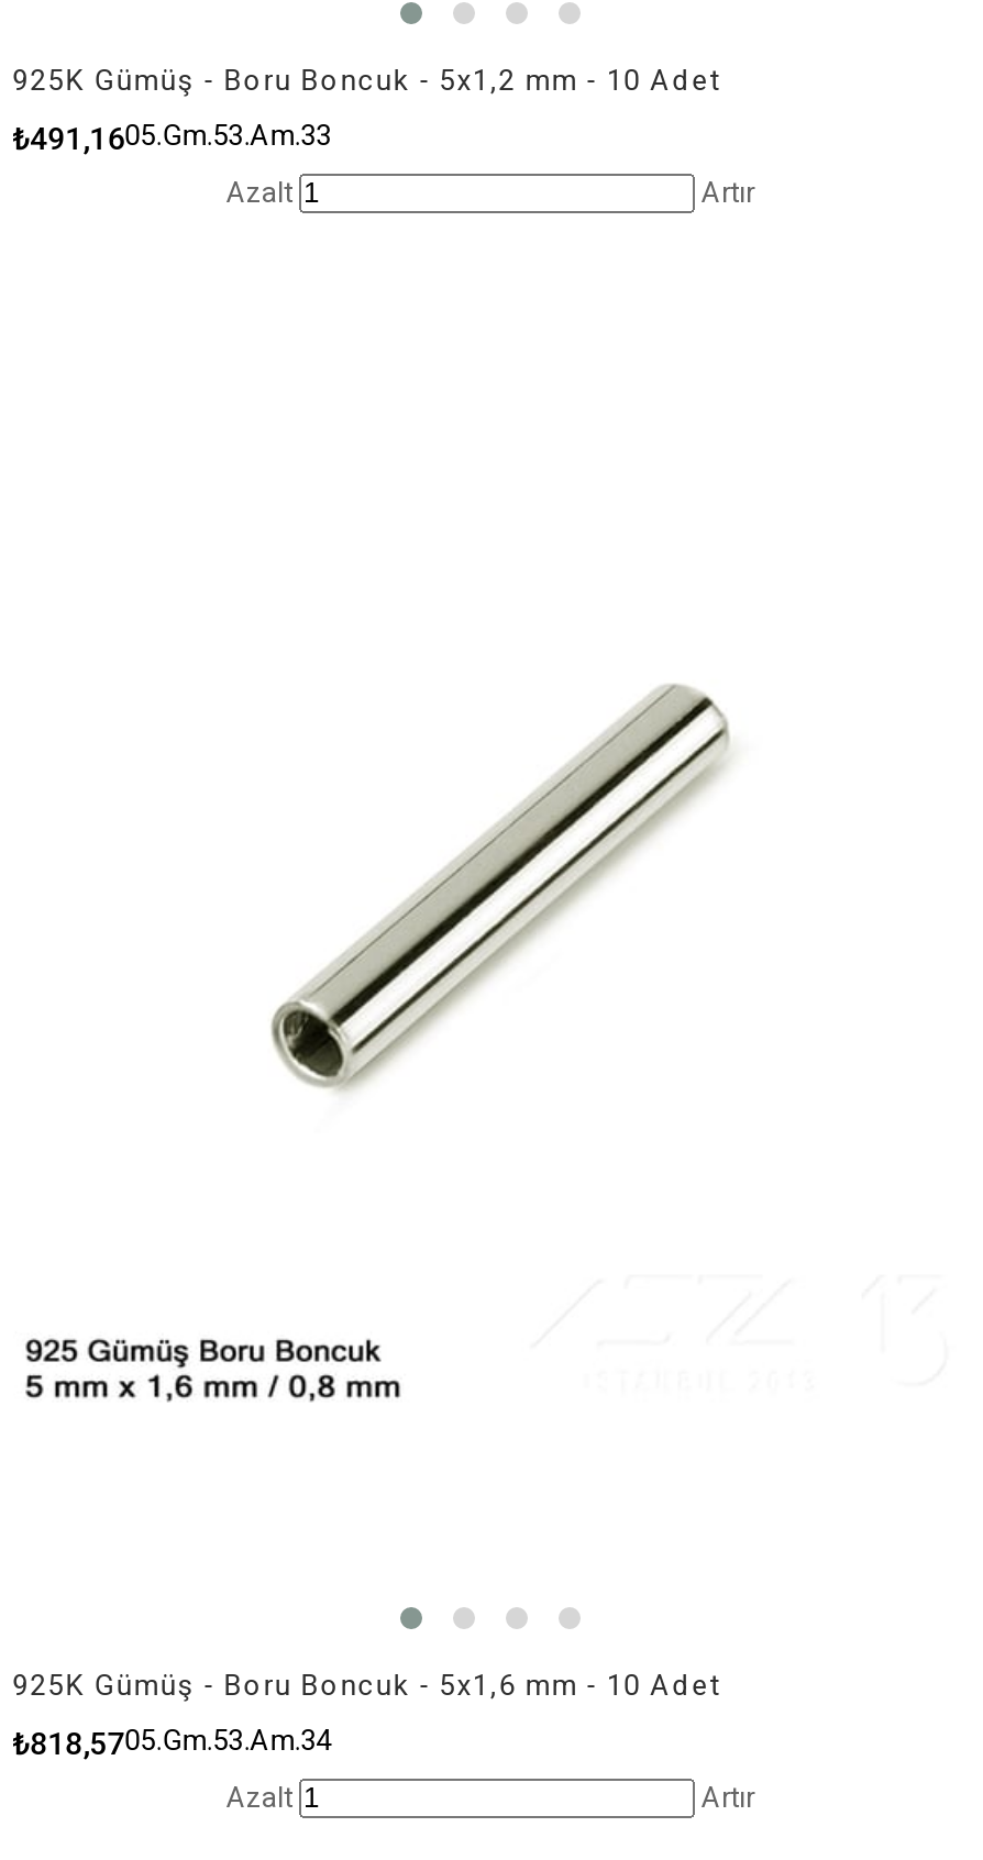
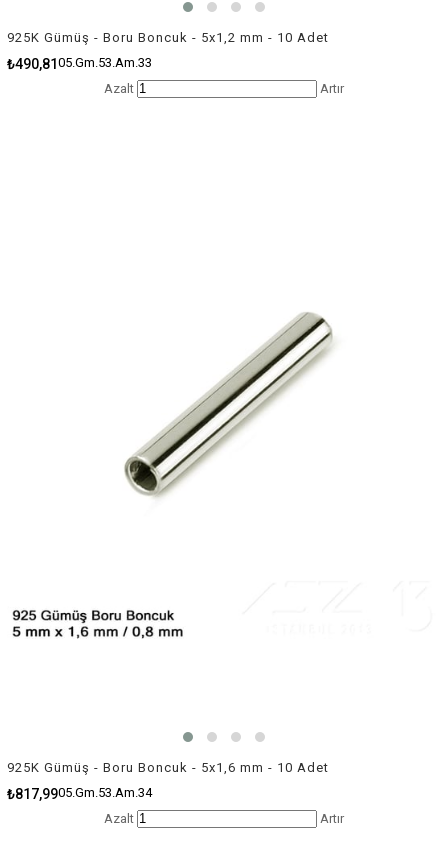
- ₺491,1605.Gm.53.Am.33
+ ₺490,8105.Gm.53.Am.33

- ₺818,5705.Gm.53.Am.34
+ ₺817,9905.Gm.53.Am.34
